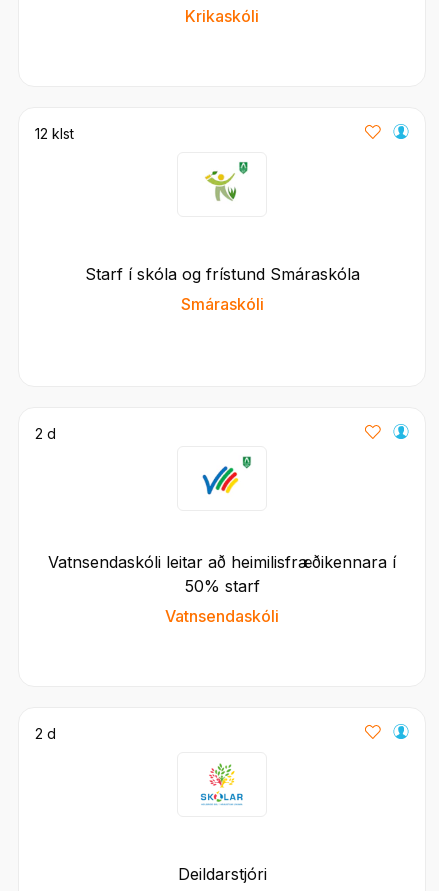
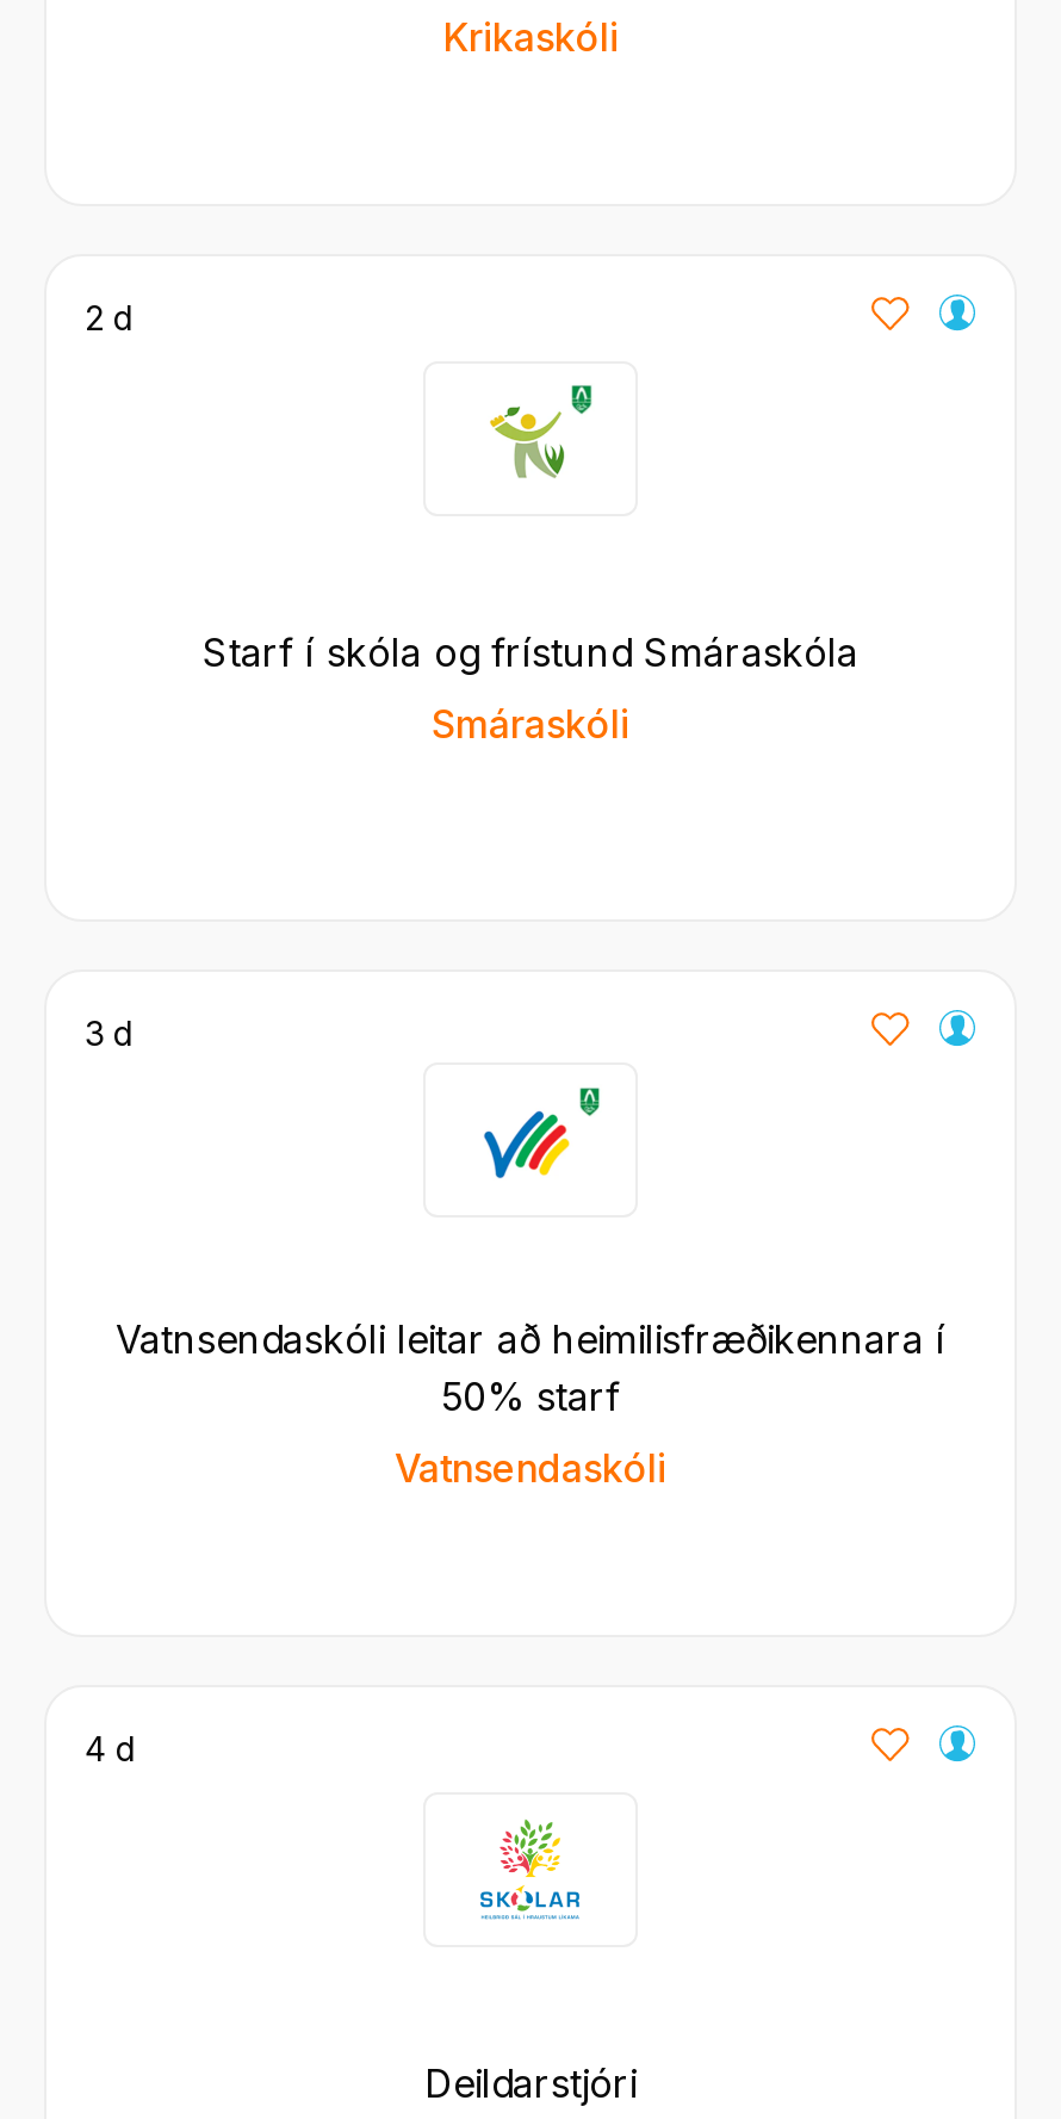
- 12 klst
+ 2 d

- 2 d
+ 3 d

- 2 d
+ 4 d
